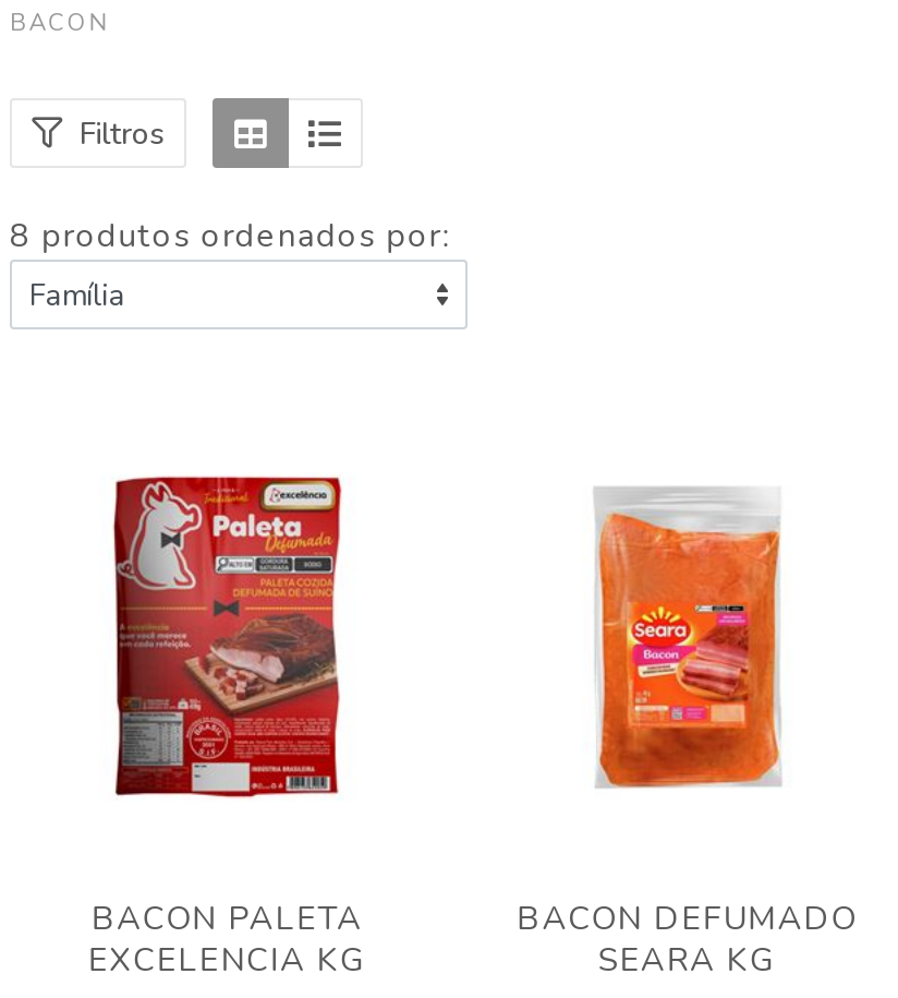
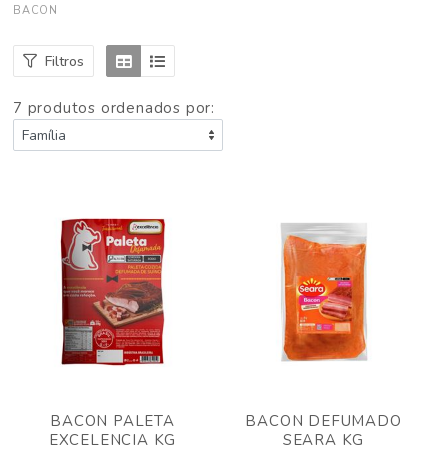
- 8 produtos ordenados por:
+ 7 produtos ordenados por:
